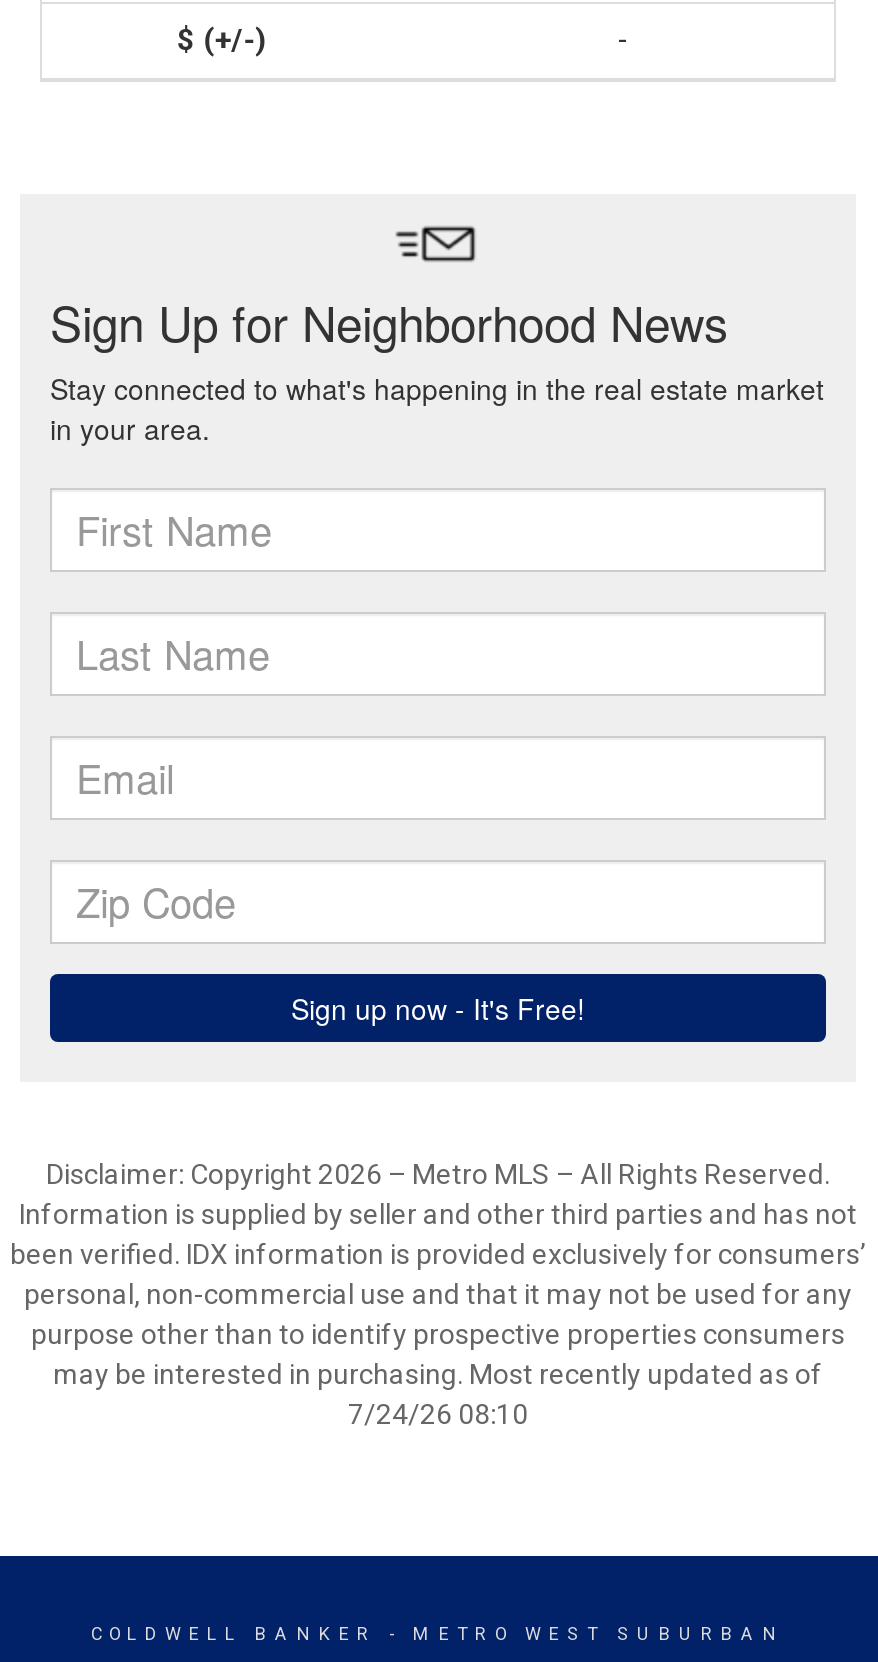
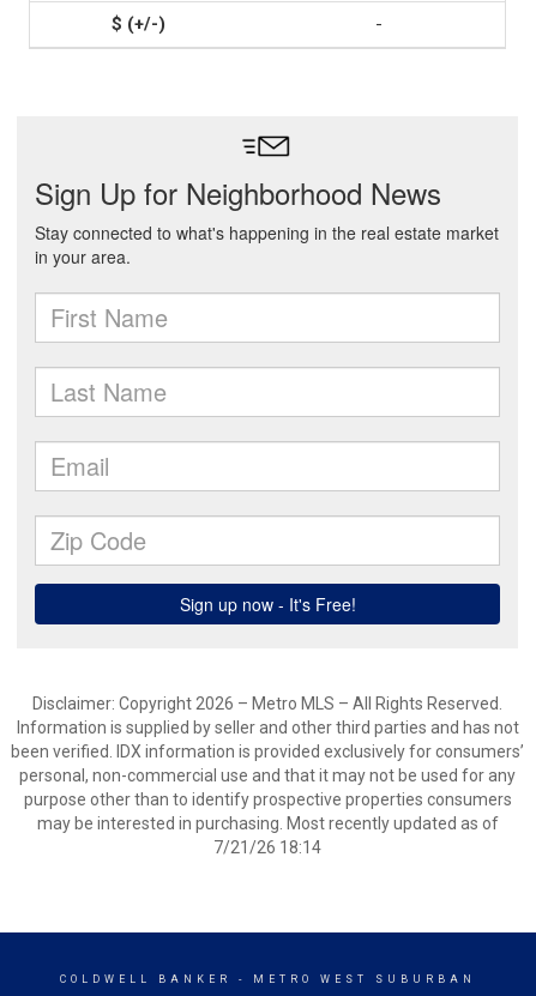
- 7/24/26 08:10
+ 7/21/26 18:14
